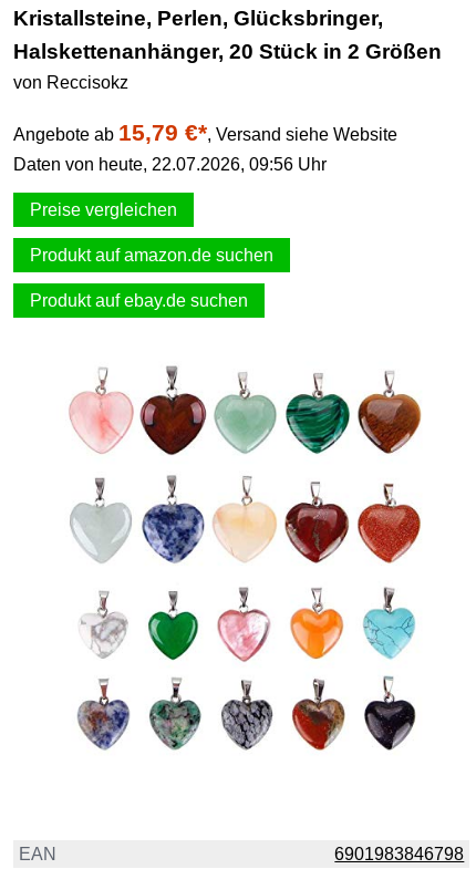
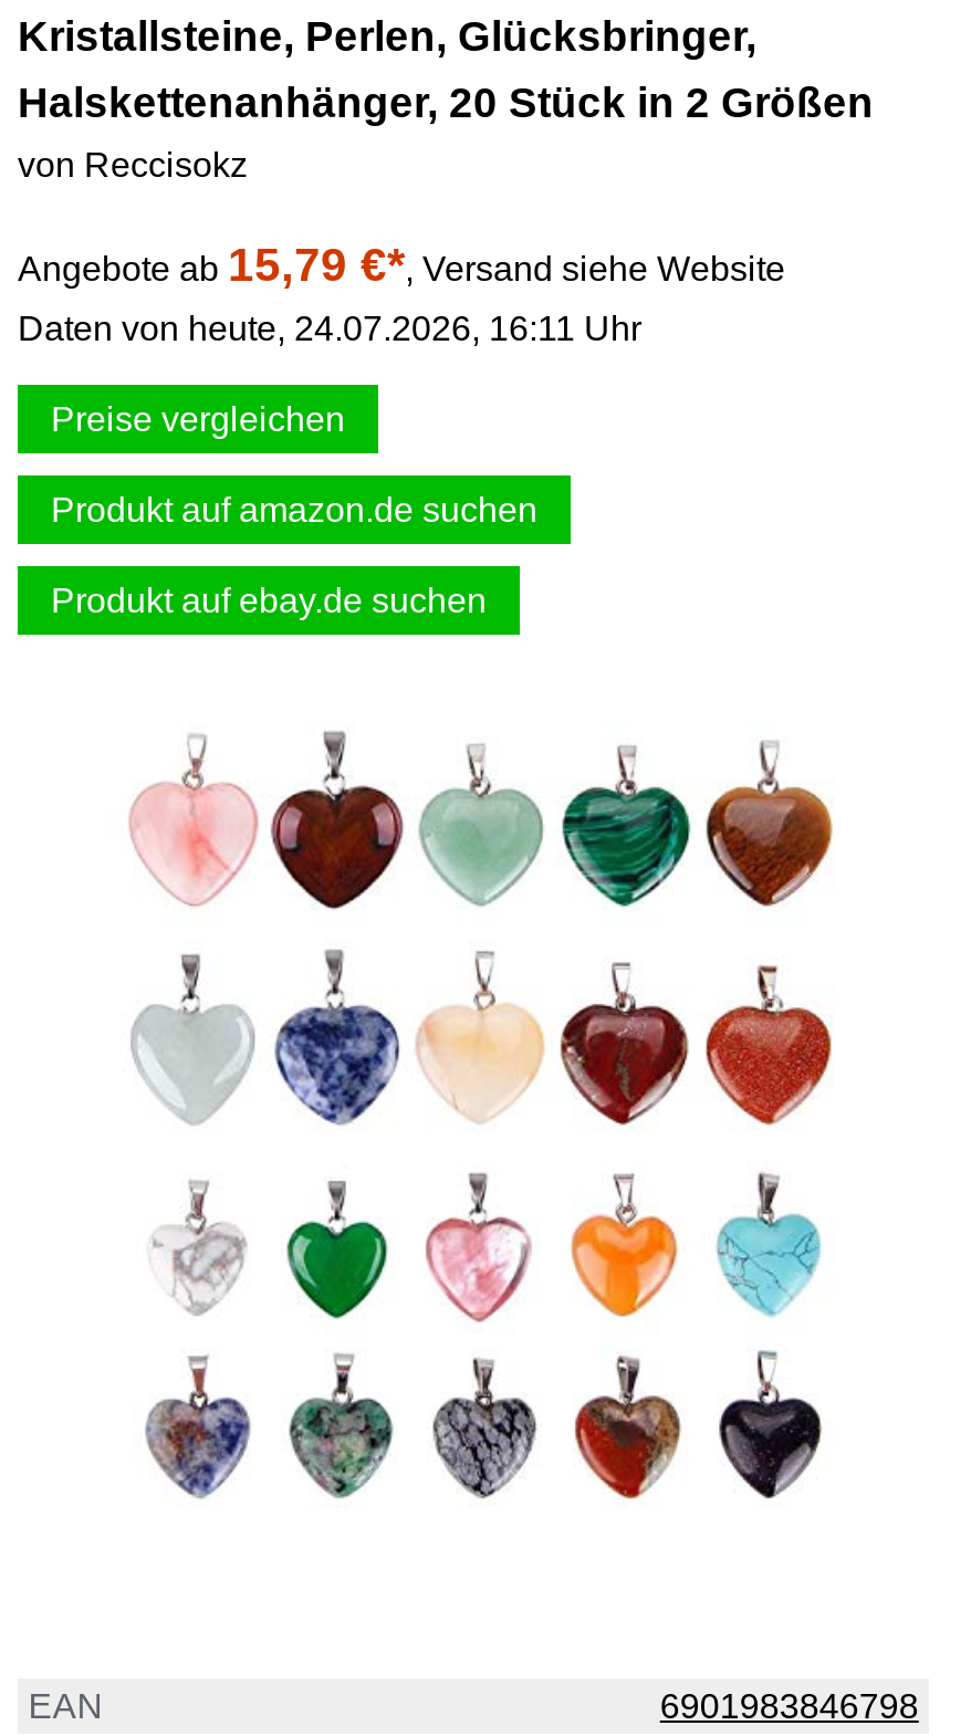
- Daten von heute, 22.07.2026, 09:56 Uhr
+ Daten von heute, 24.07.2026, 16:11 Uhr
